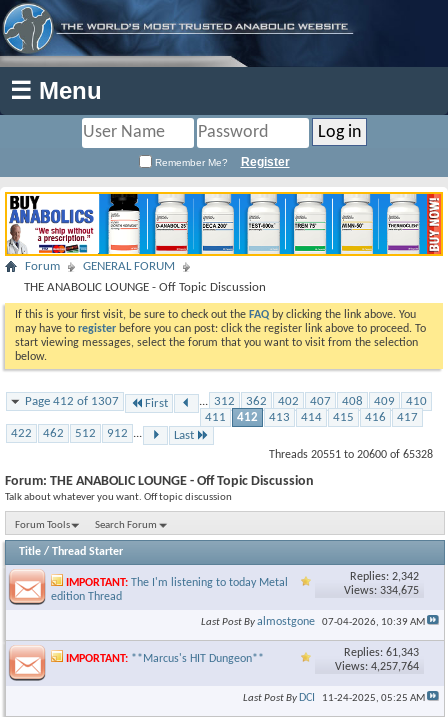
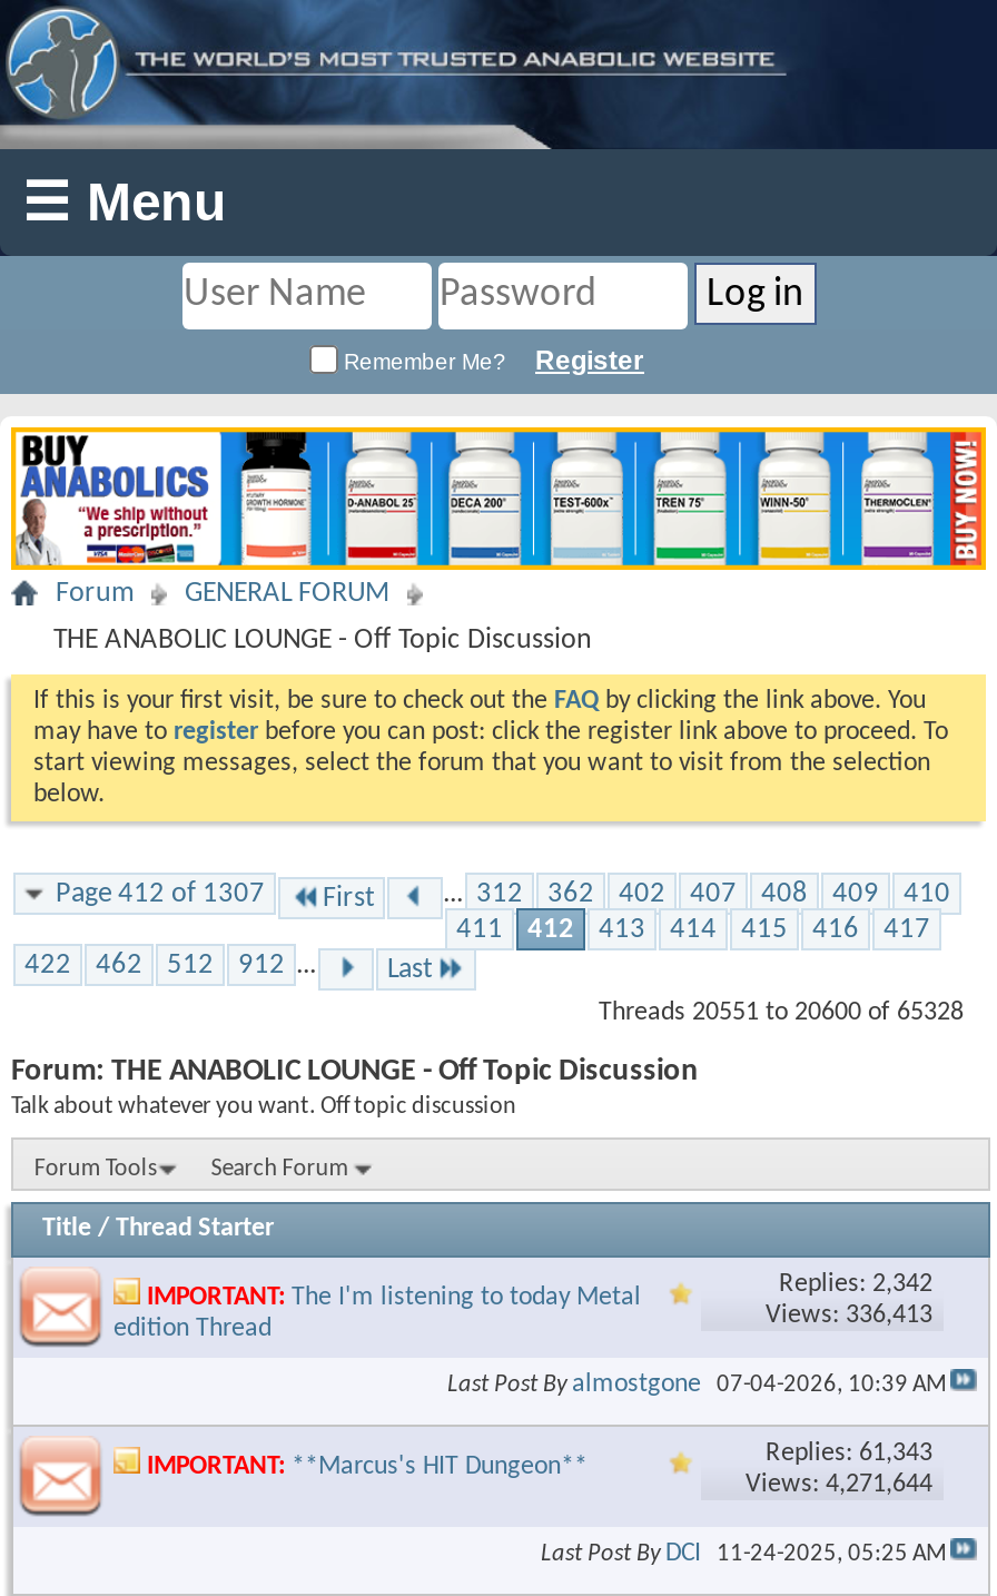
- Views: 334,675
+ Views: 336,413

- Views: 4,257,764
+ Views: 4,271,644
